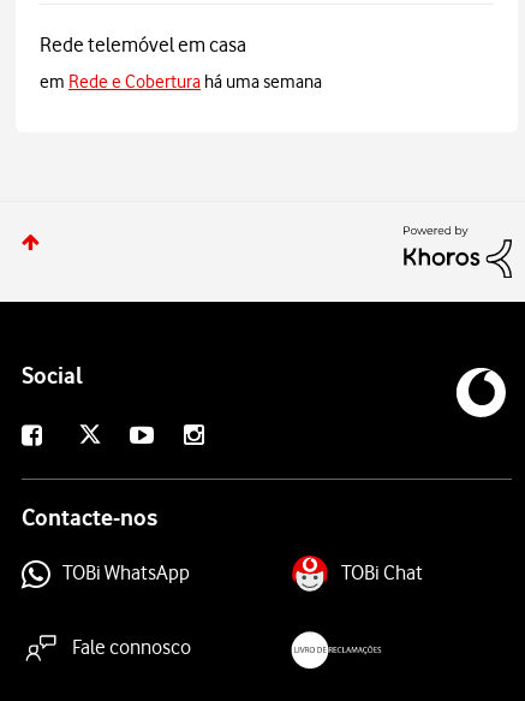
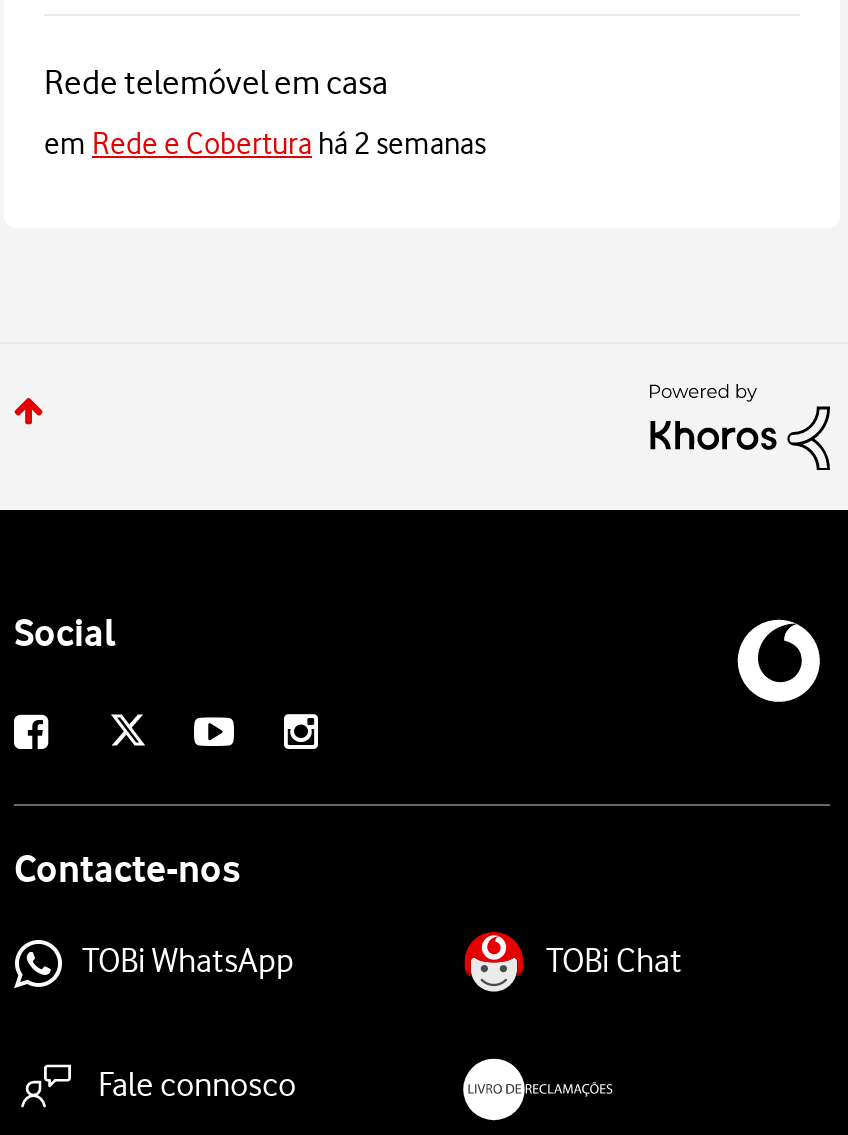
- em Rede e Cobertura há uma semana
+ em Rede e Cobertura há 2 semanas
